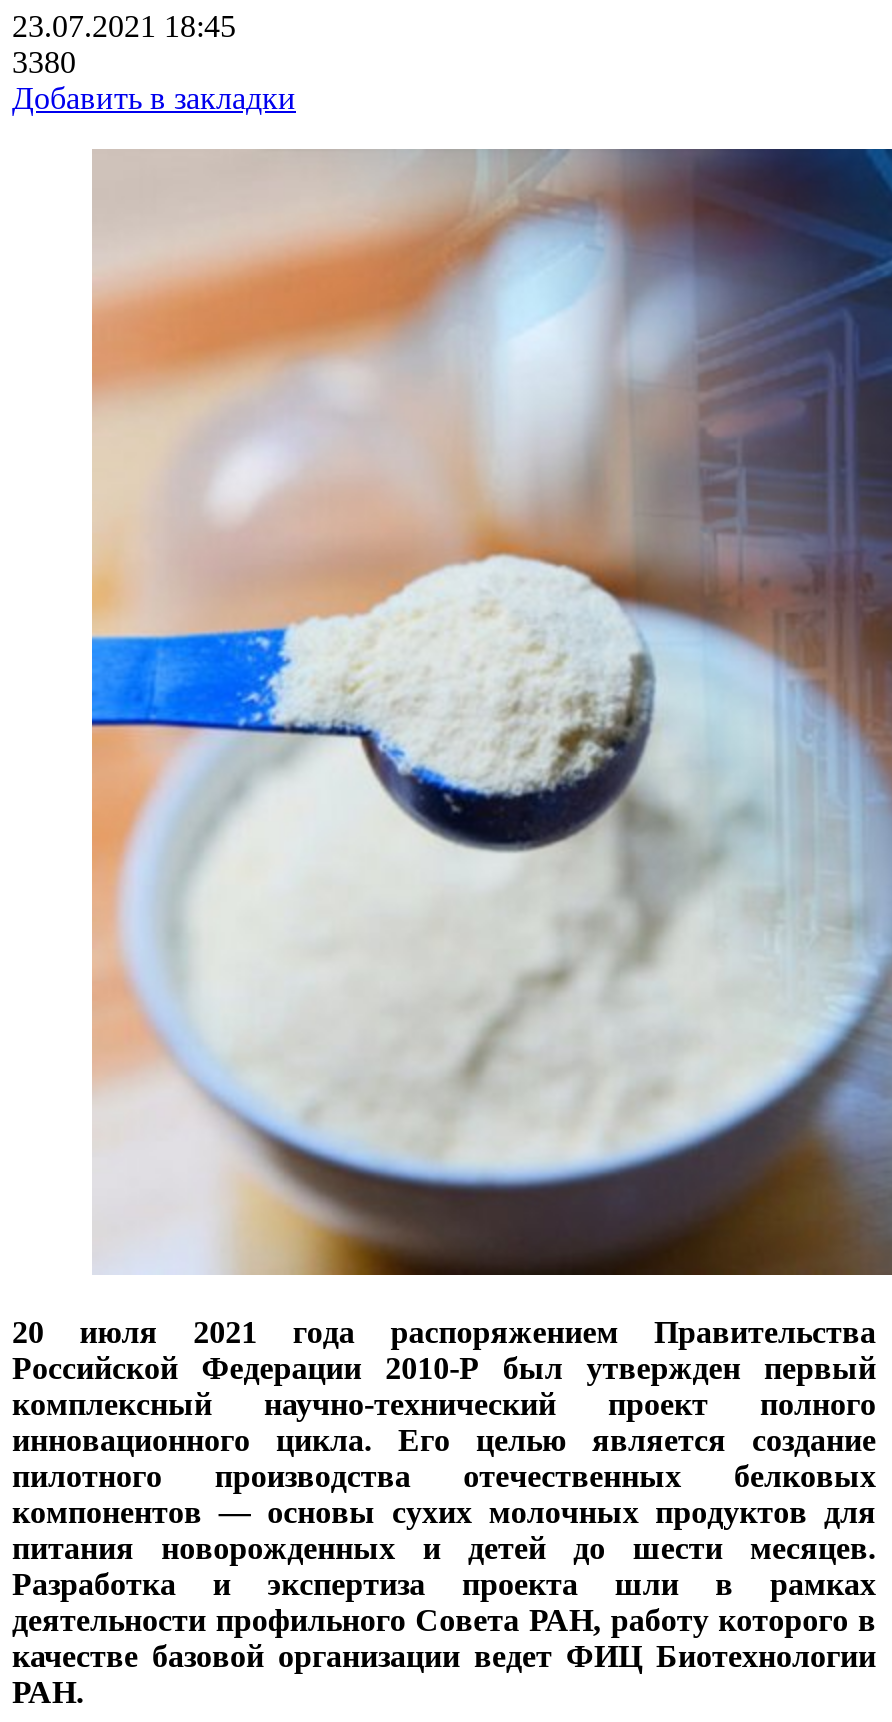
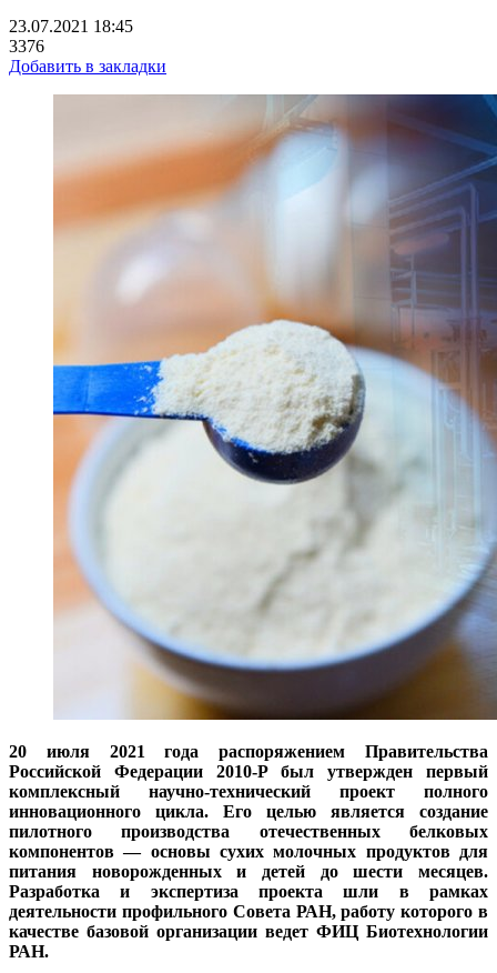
- 3380
+ 3376
